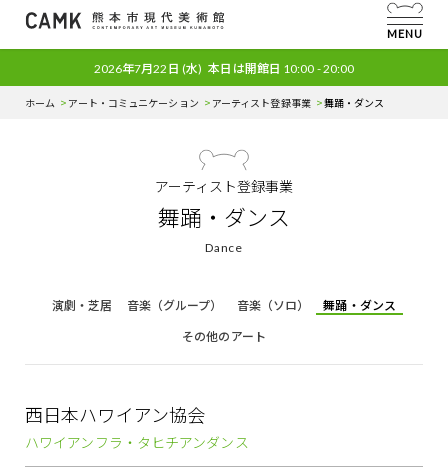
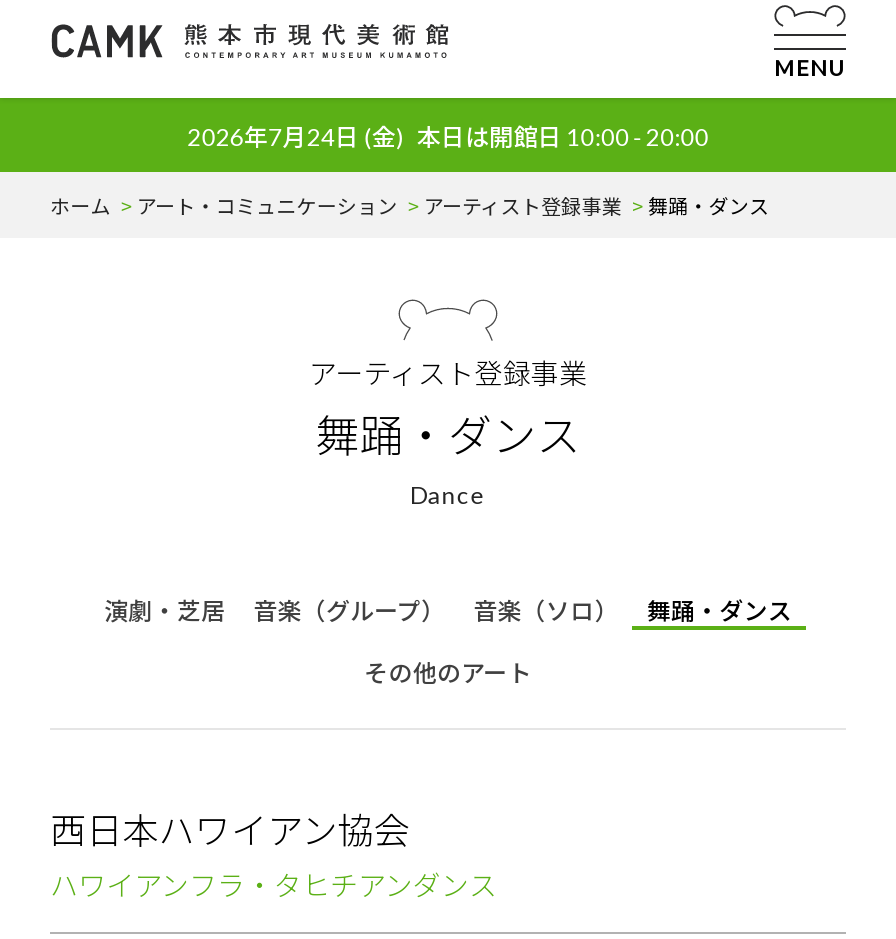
- 2026年7月22日(水) 本日は開館日 10:00 - 20:00
+ 2026年7月24日(金) 本日は開館日 10:00 - 20:00
